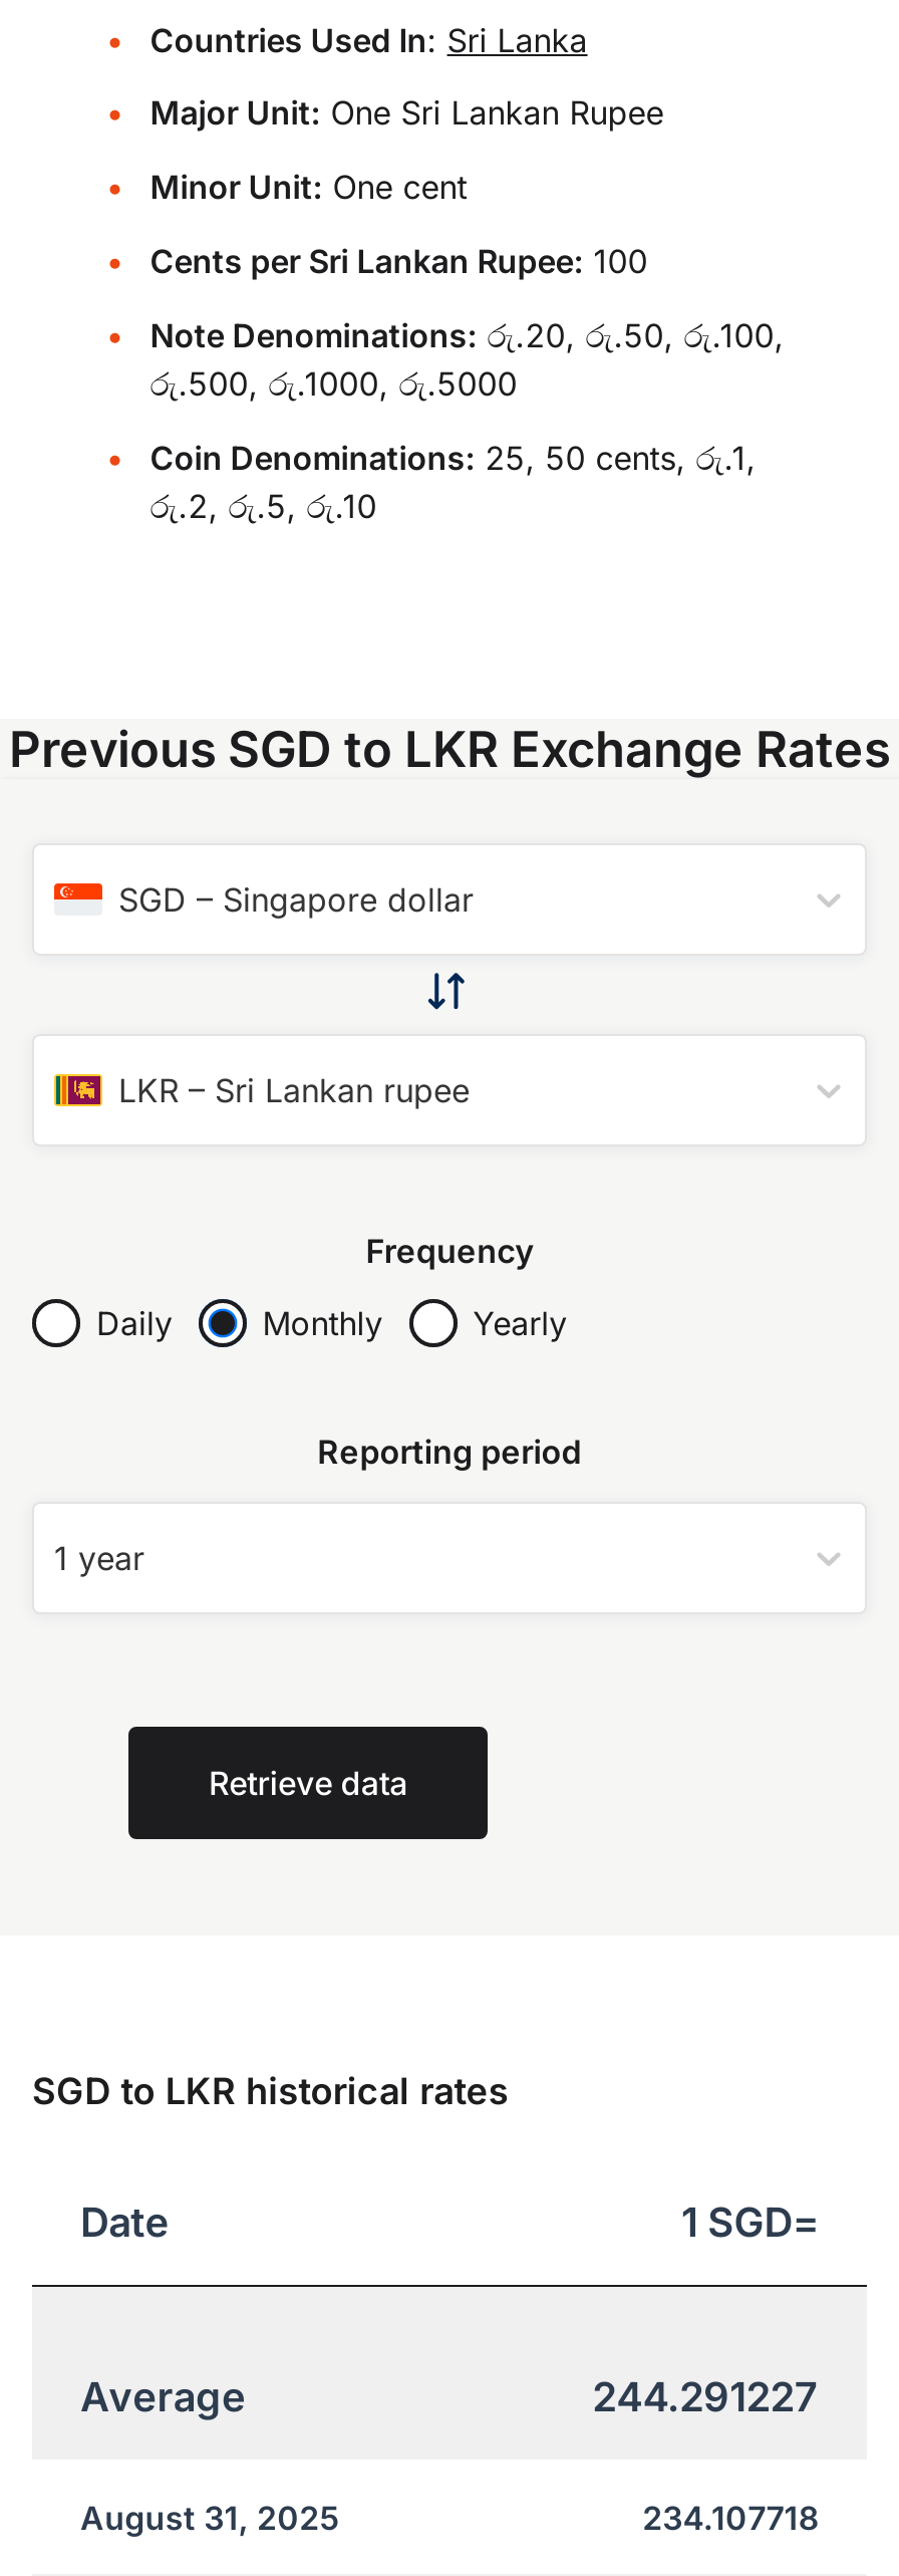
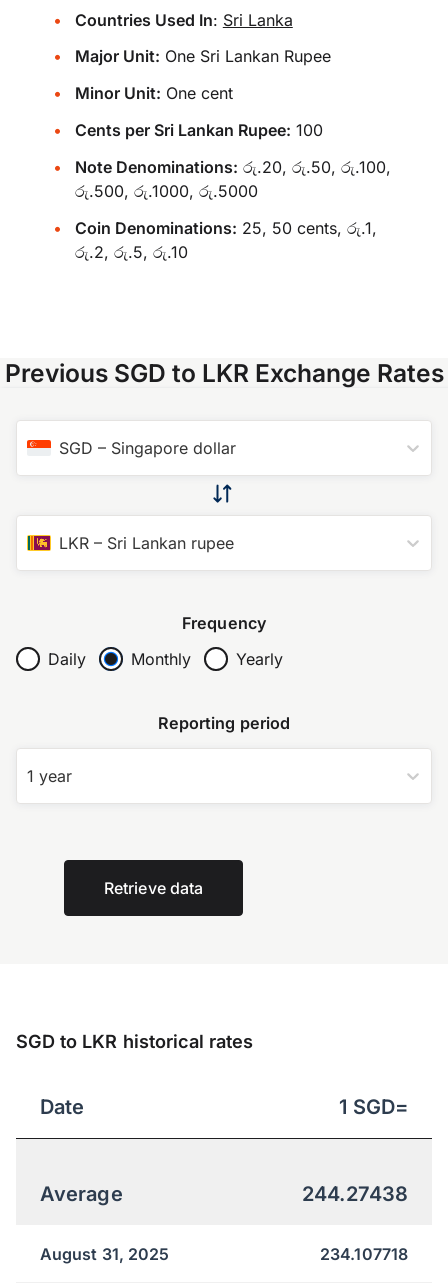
- 244.291227
+ 244.27438
